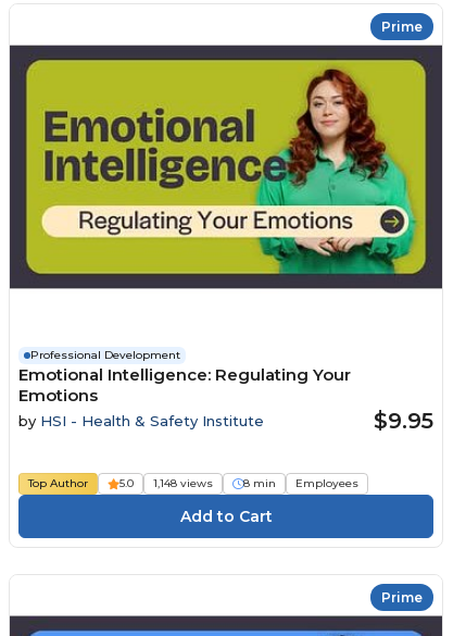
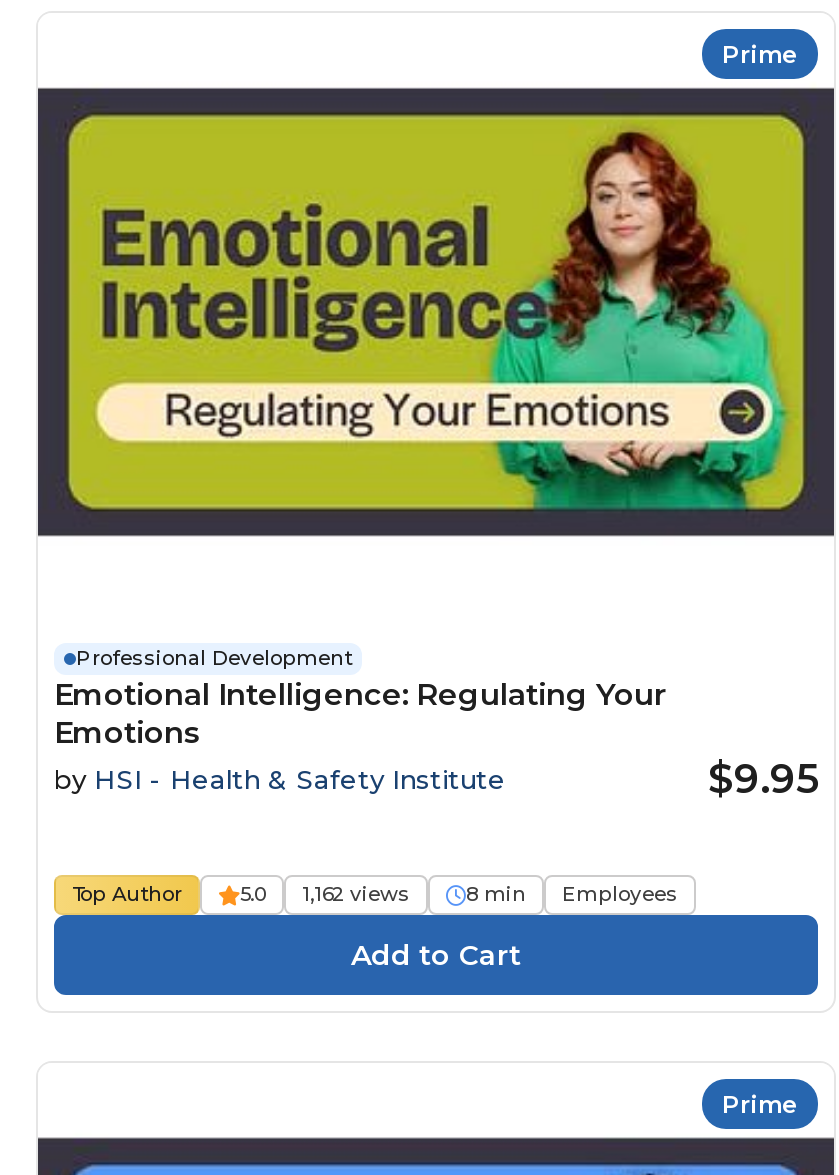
- 5.0 1,148 views
+ 5.0 1,162 views
